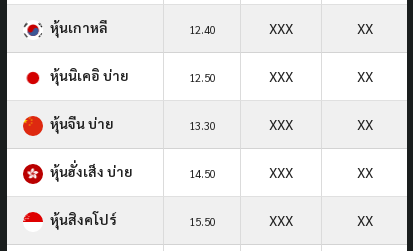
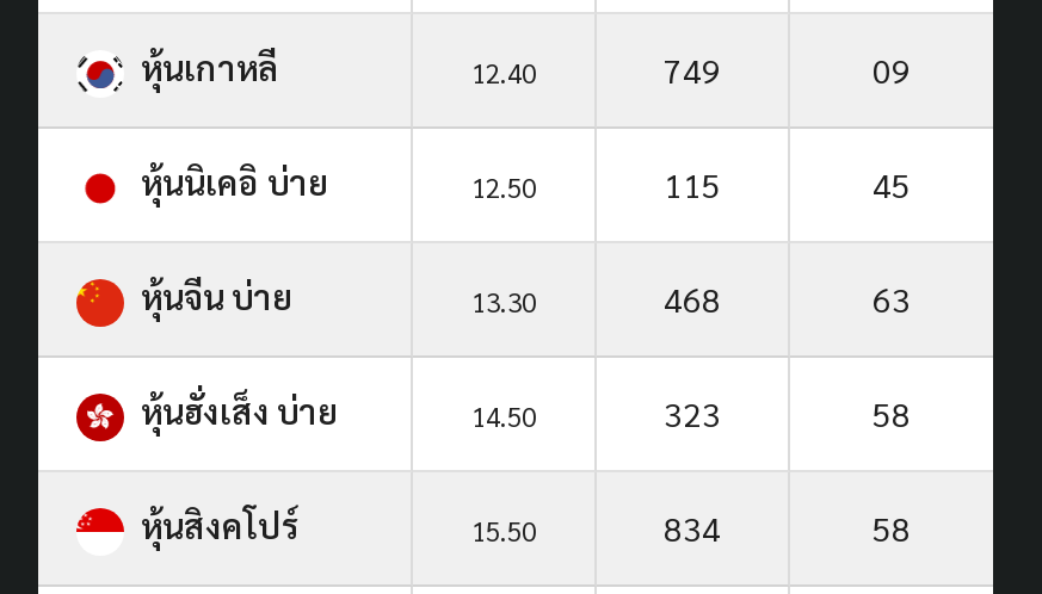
- XXX
- XX
+ 749
+ 09

- XXX
- XX
+ 115
+ 45

- XXX
- XX
+ 468
+ 63

- XXX
- XX
+ 323
+ 58

- XXX
- XX
+ 834
+ 58
